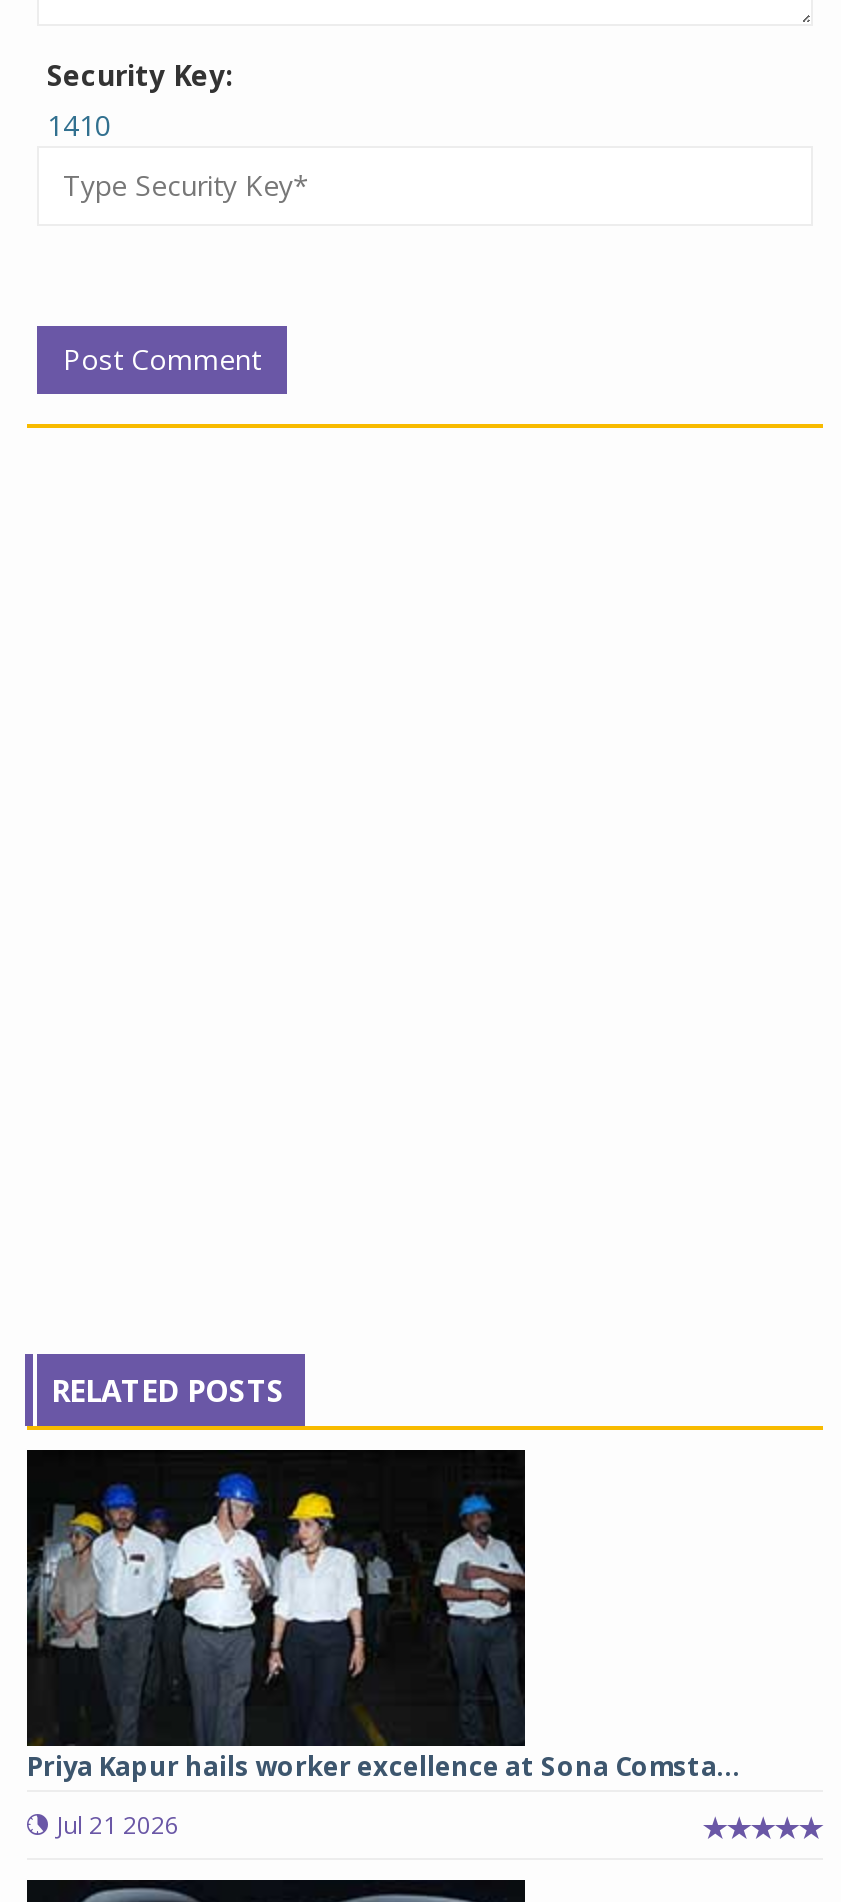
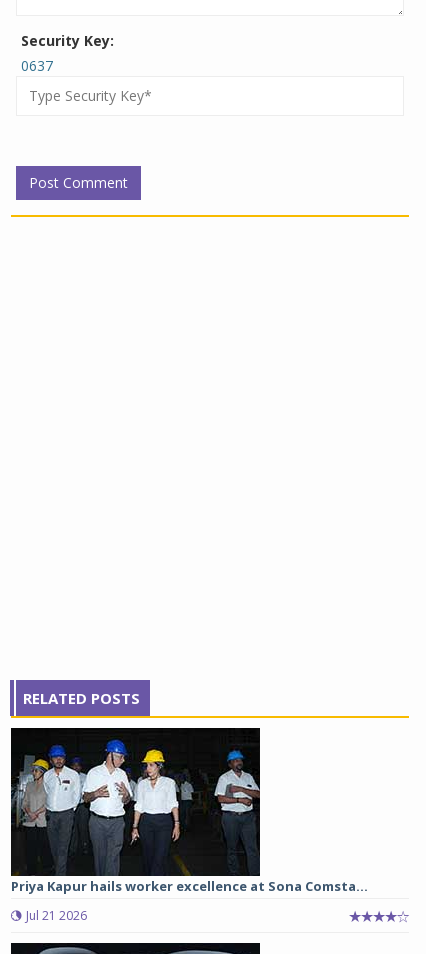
- 1410
+ 0637
